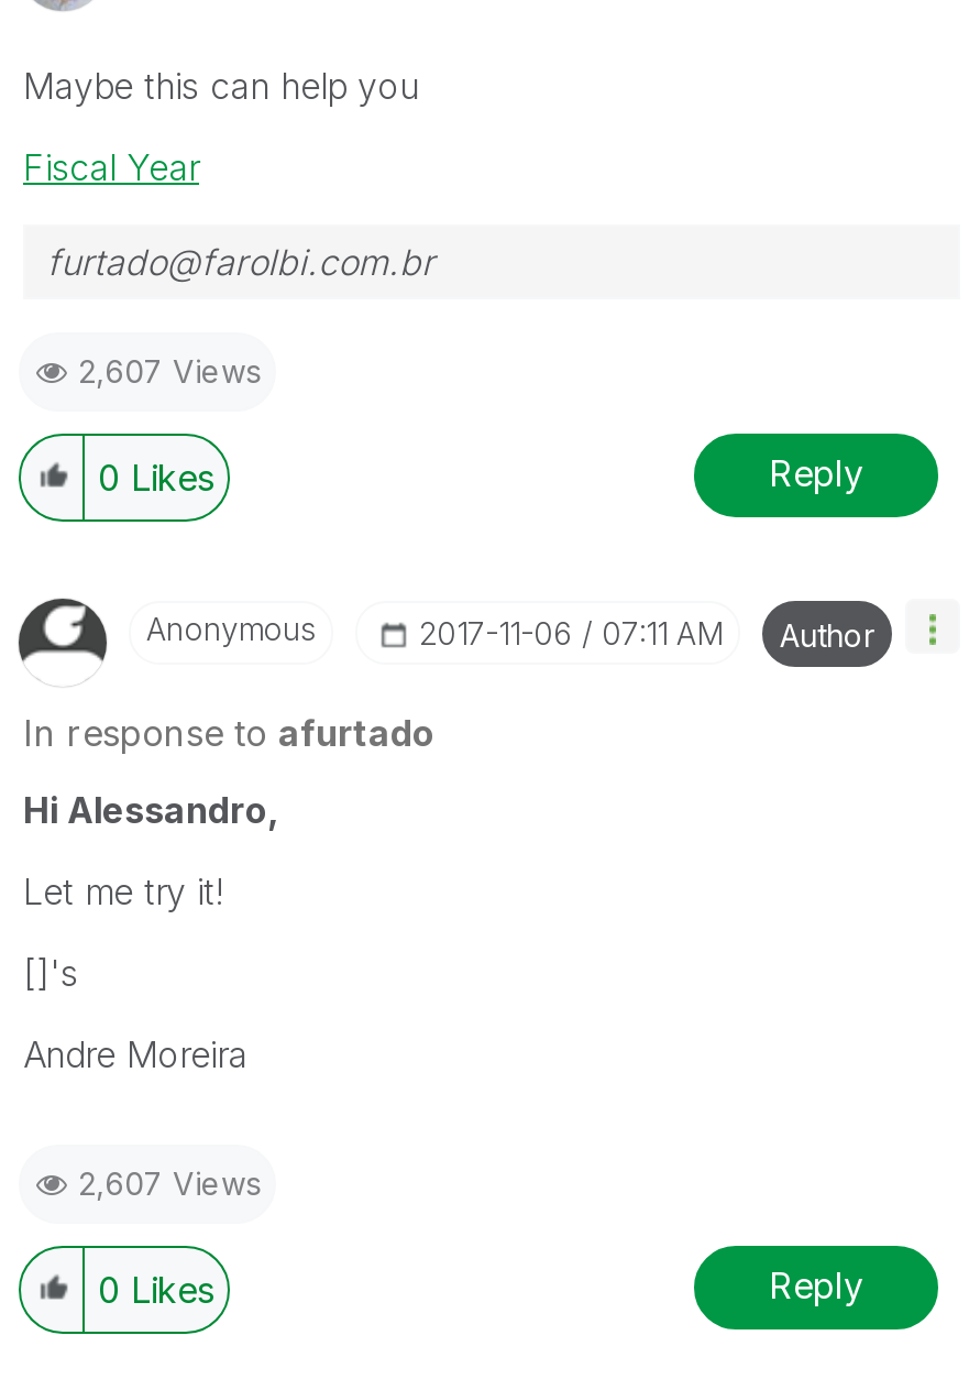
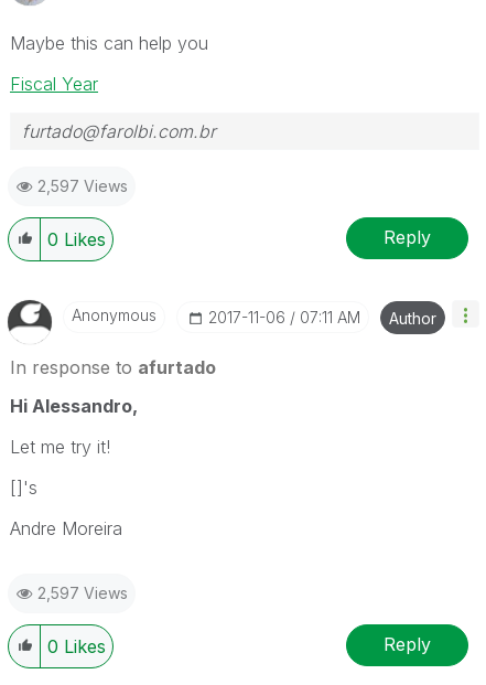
- 2,607 Views
+ 2,597 Views

- 2,607 Views
+ 2,597 Views
